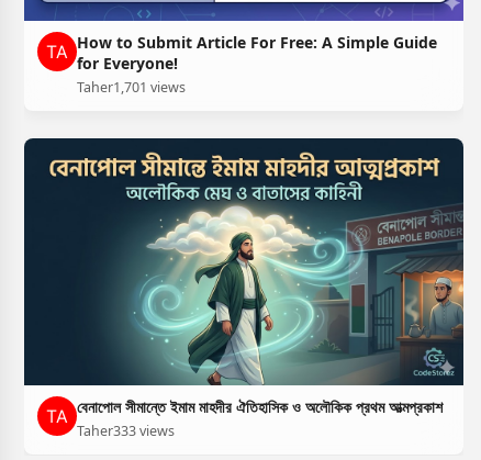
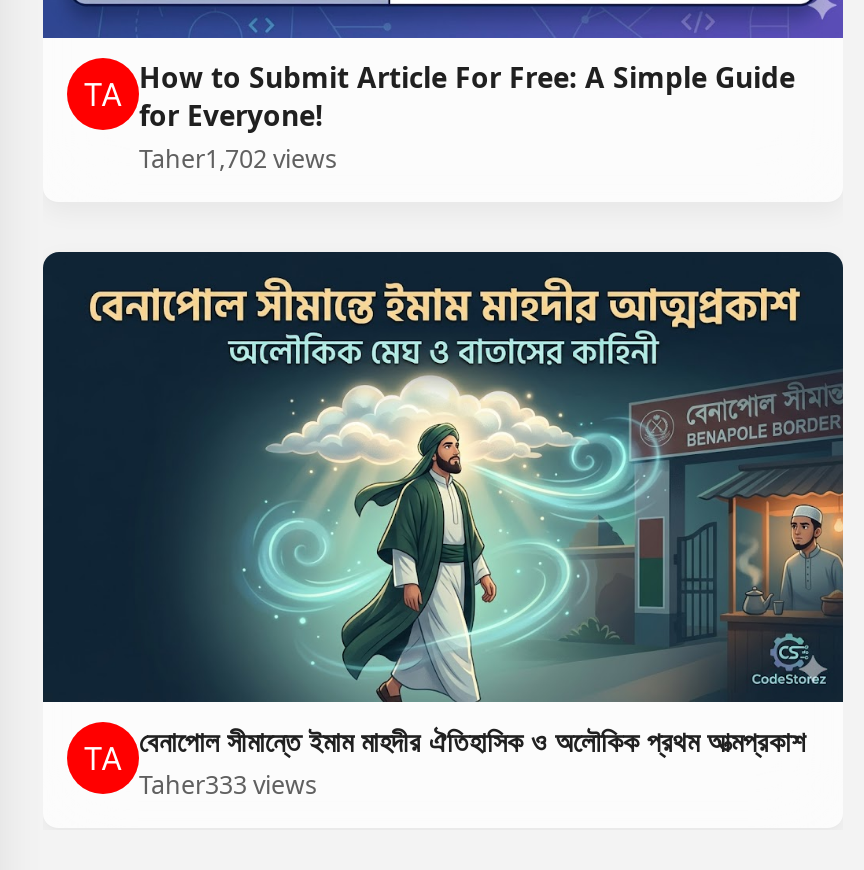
- Taher1,701 views
+ Taher1,702 views
